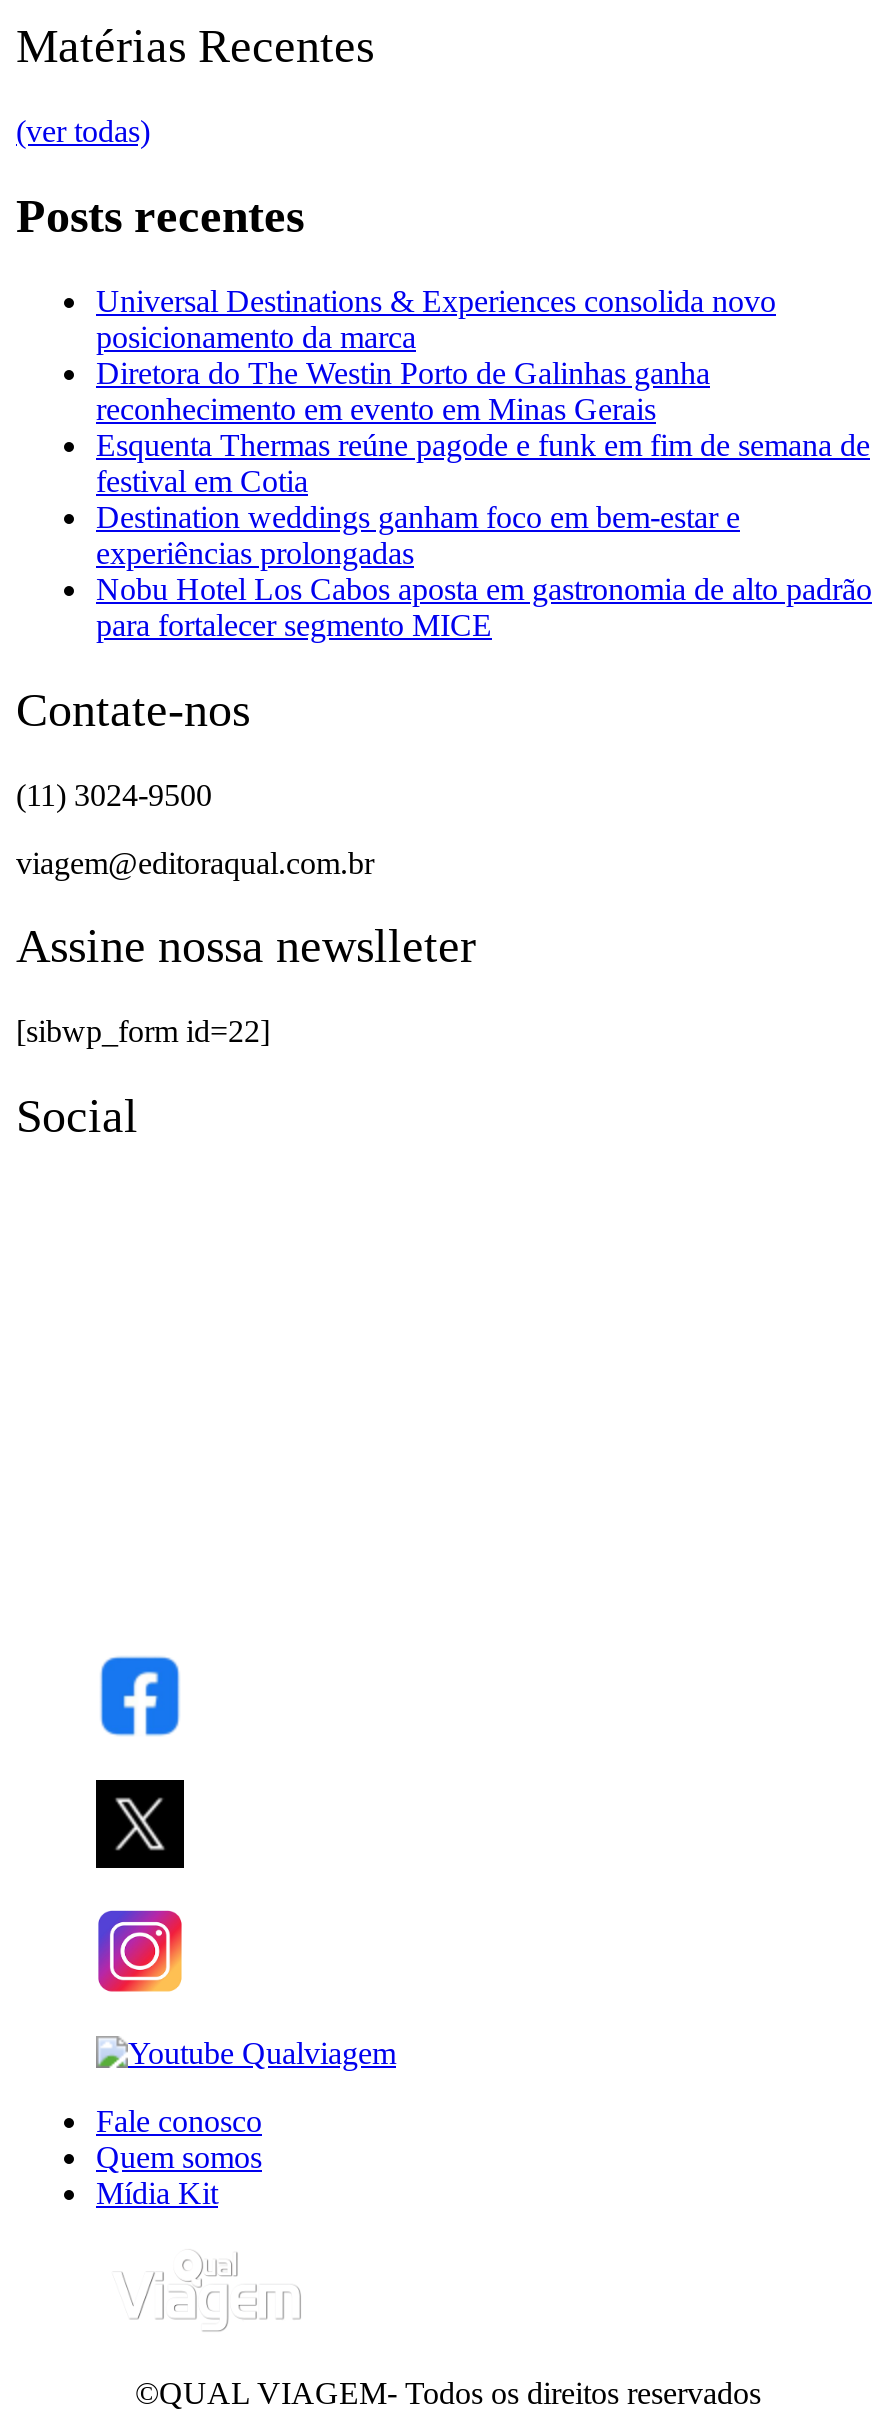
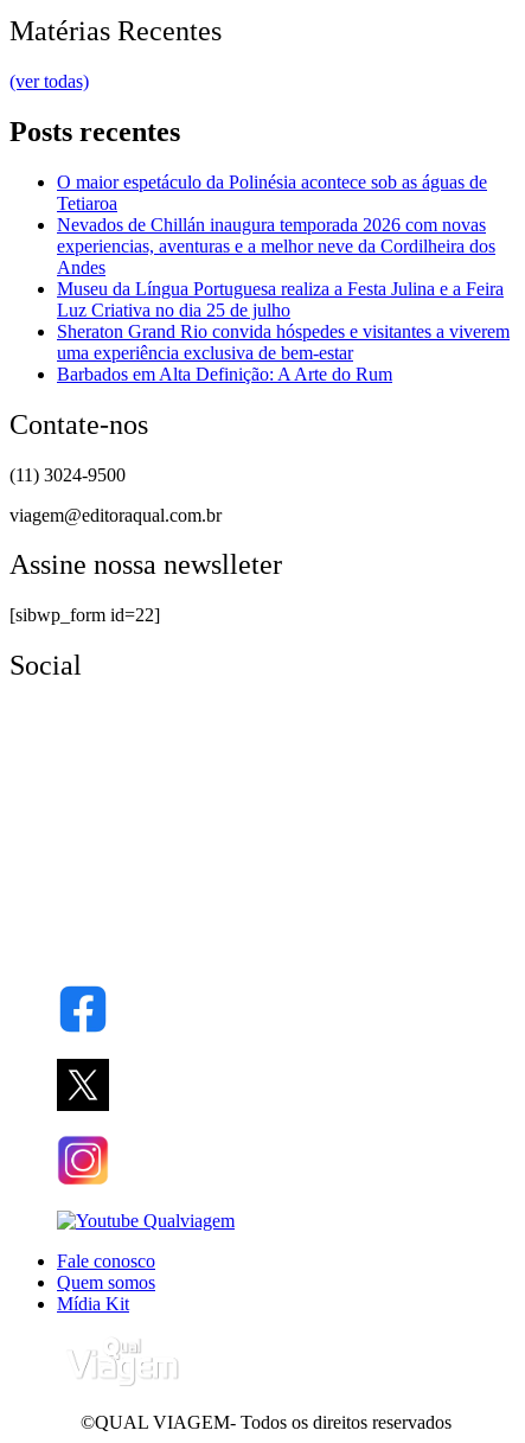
- Universal Destinations & Experiences consolida novo
- posicionamento da marca
- Diretora do The Westin Porto de Galinhas ganha
- reconhecimento em evento em Minas Gerais
- Esquenta Thermas reúne pagode e funk em fim de semana de
- festival em Cotia
- Destination weddings ganham foco em bem-estar e
- experiências prolongadas
- Nobu Hotel Los Cabos aposta em gastronomia de alto padrão
- para fortalecer segmento MICE
+ O maior espetáculo da Polinésia acontece sob as águas de
+ Tetiaroa
+ Nevados de Chillán inaugura temporada 2026 com novas
+ experiencias, aventuras e a melhor neve da Cordilheira dos
+ Andes
+ Museu da Língua Portuguesa realiza a Festa Julina e a Feira
+ Luz Criativa no dia 25 de julho
+ Sheraton Grand Rio convida hóspedes e visitantes a viverem
+ uma experiência exclusiva de bem-estar
+ Barbados em Alta Definição: A Arte do Rum
